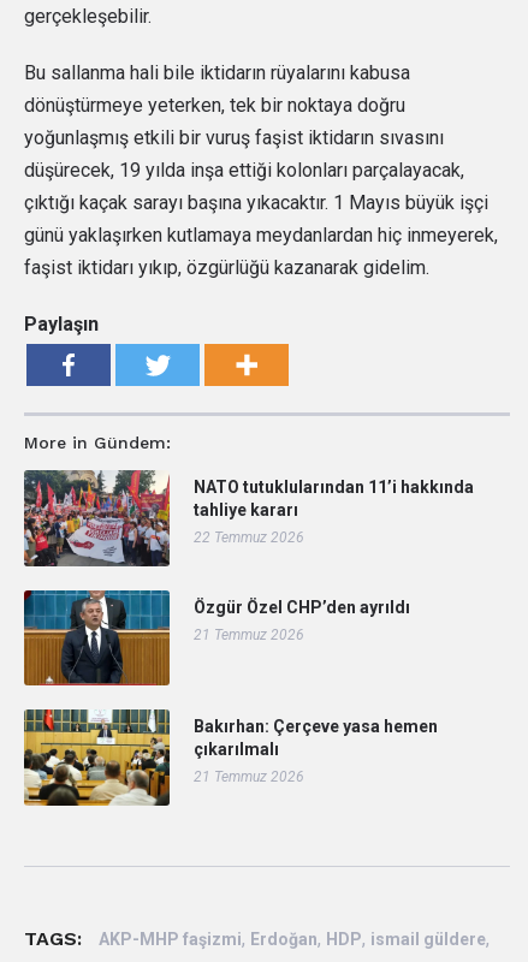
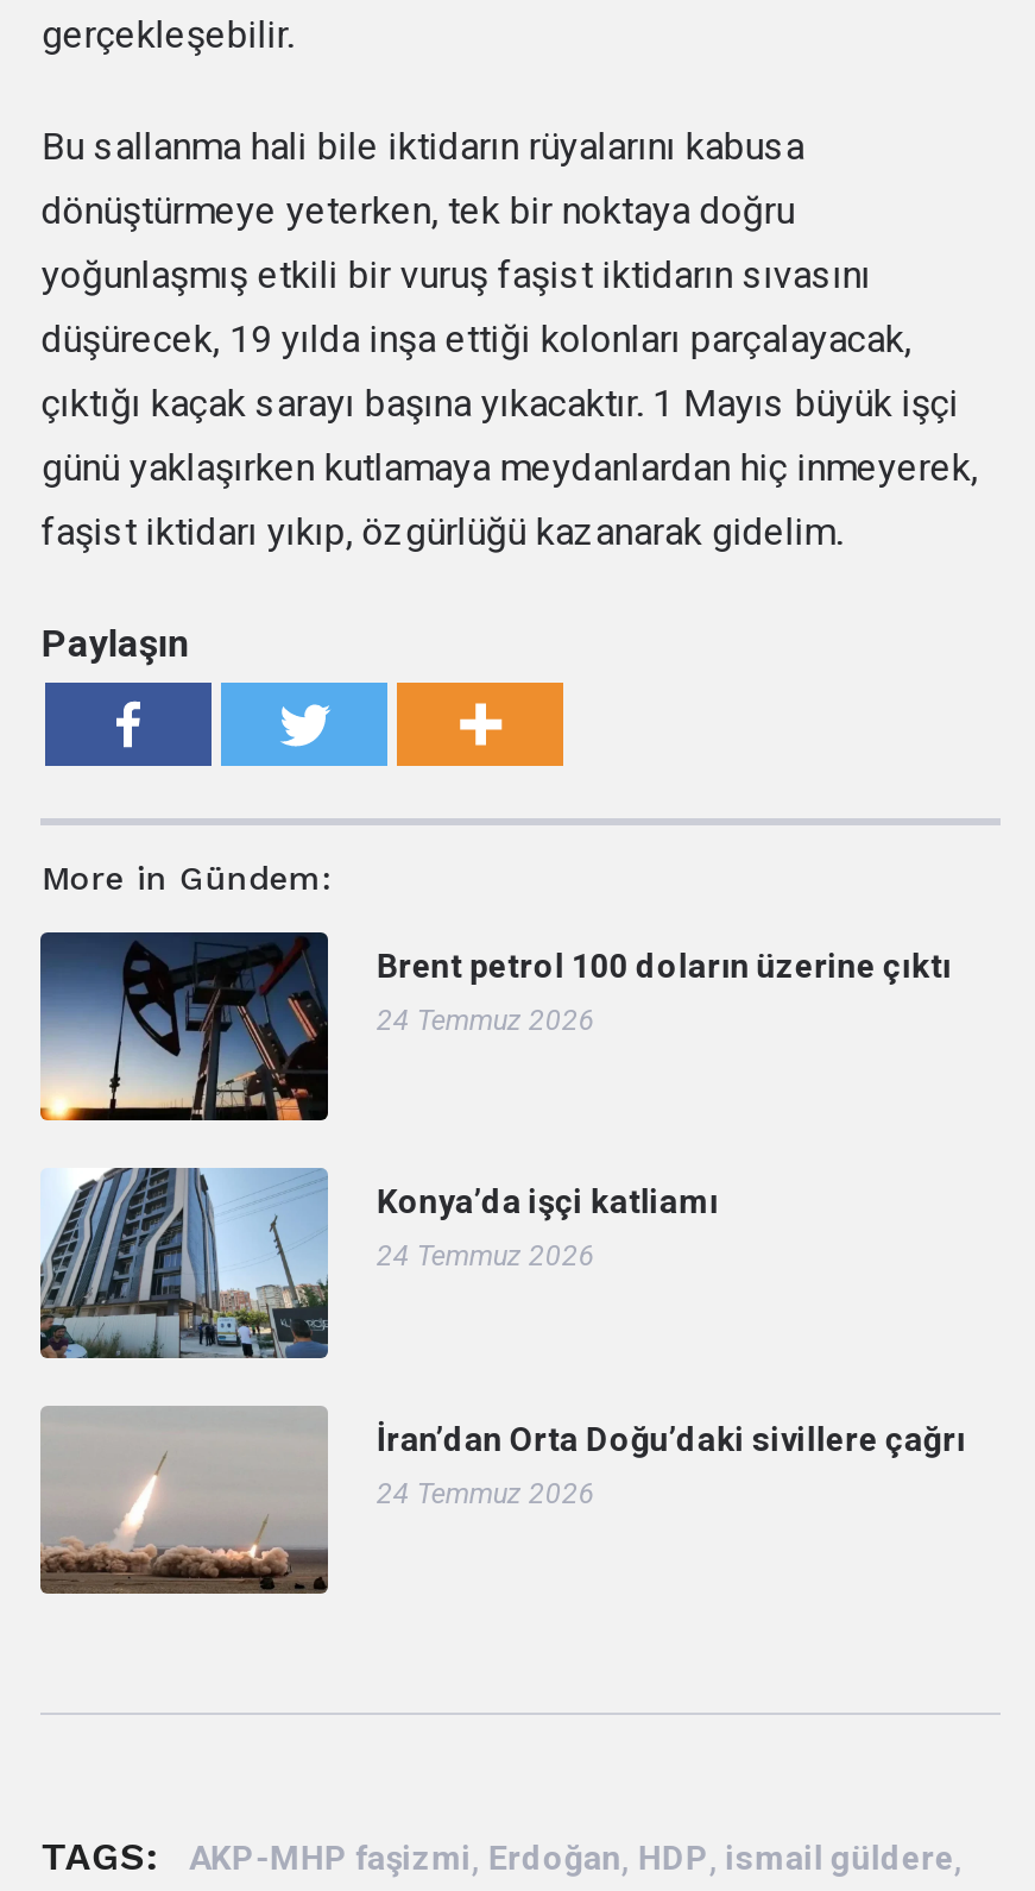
- [image]
- NATO tutuklularından 11’i hakkında
- tahliye kararı
+ [image]
+ Brent petrol 100 doların üzerine çıktı

- 22 Temmuz 2026
+ 24 Temmuz 2026

- [image]
- Özgür Özel CHP’den ayrıldı
+ [image]
+ Konya’da işçi katliamı

- 21 Temmuz 2026
+ 24 Temmuz 2026

- [image]
- Bakırhan: Çerçeve yasa hemen
- çıkarılmalı
+ [image]
+ İran’dan Orta Doğu’daki sivillere çağrı

- 21 Temmuz 2026
+ 24 Temmuz 2026
